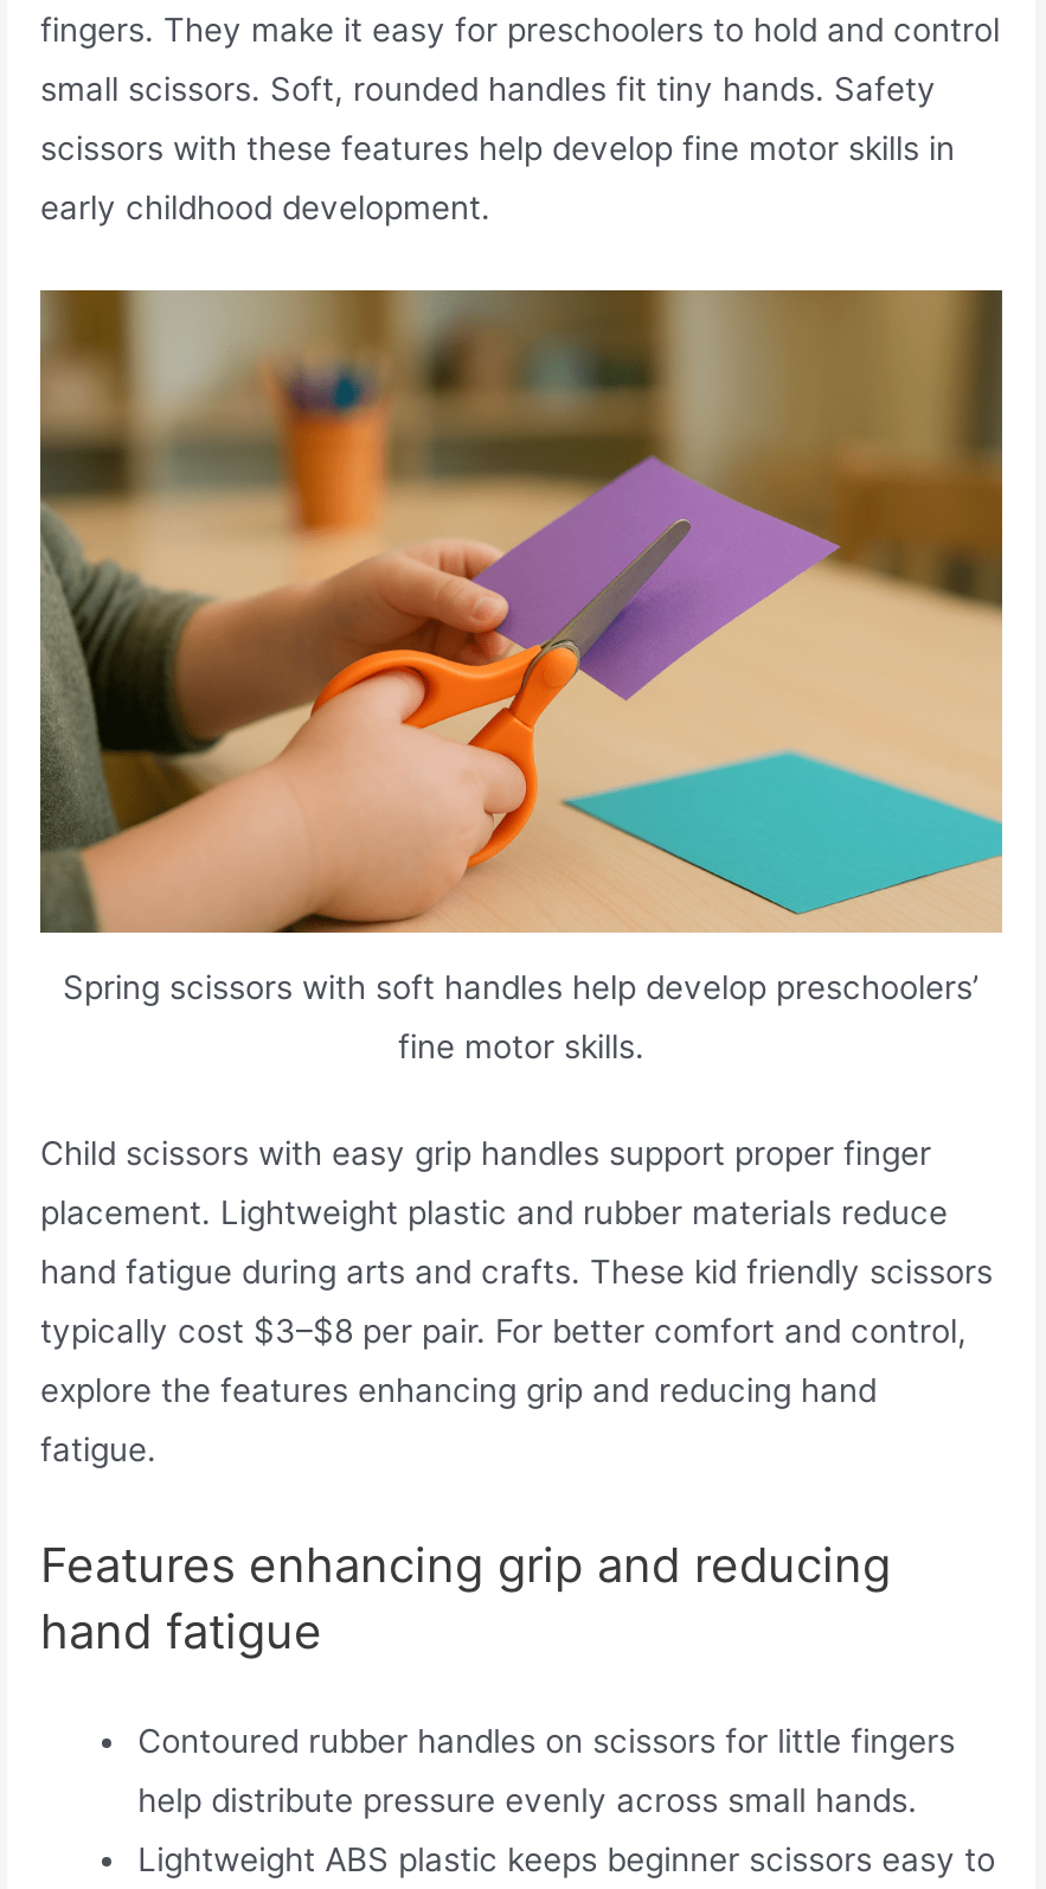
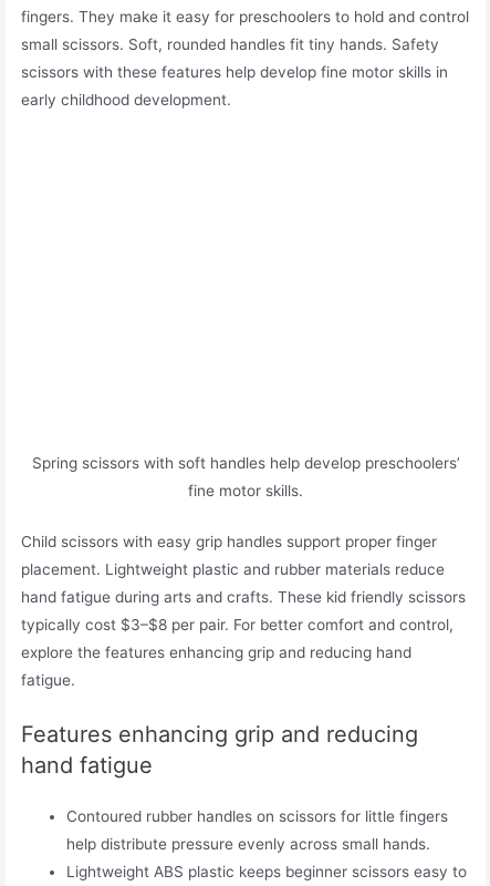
- [image]
